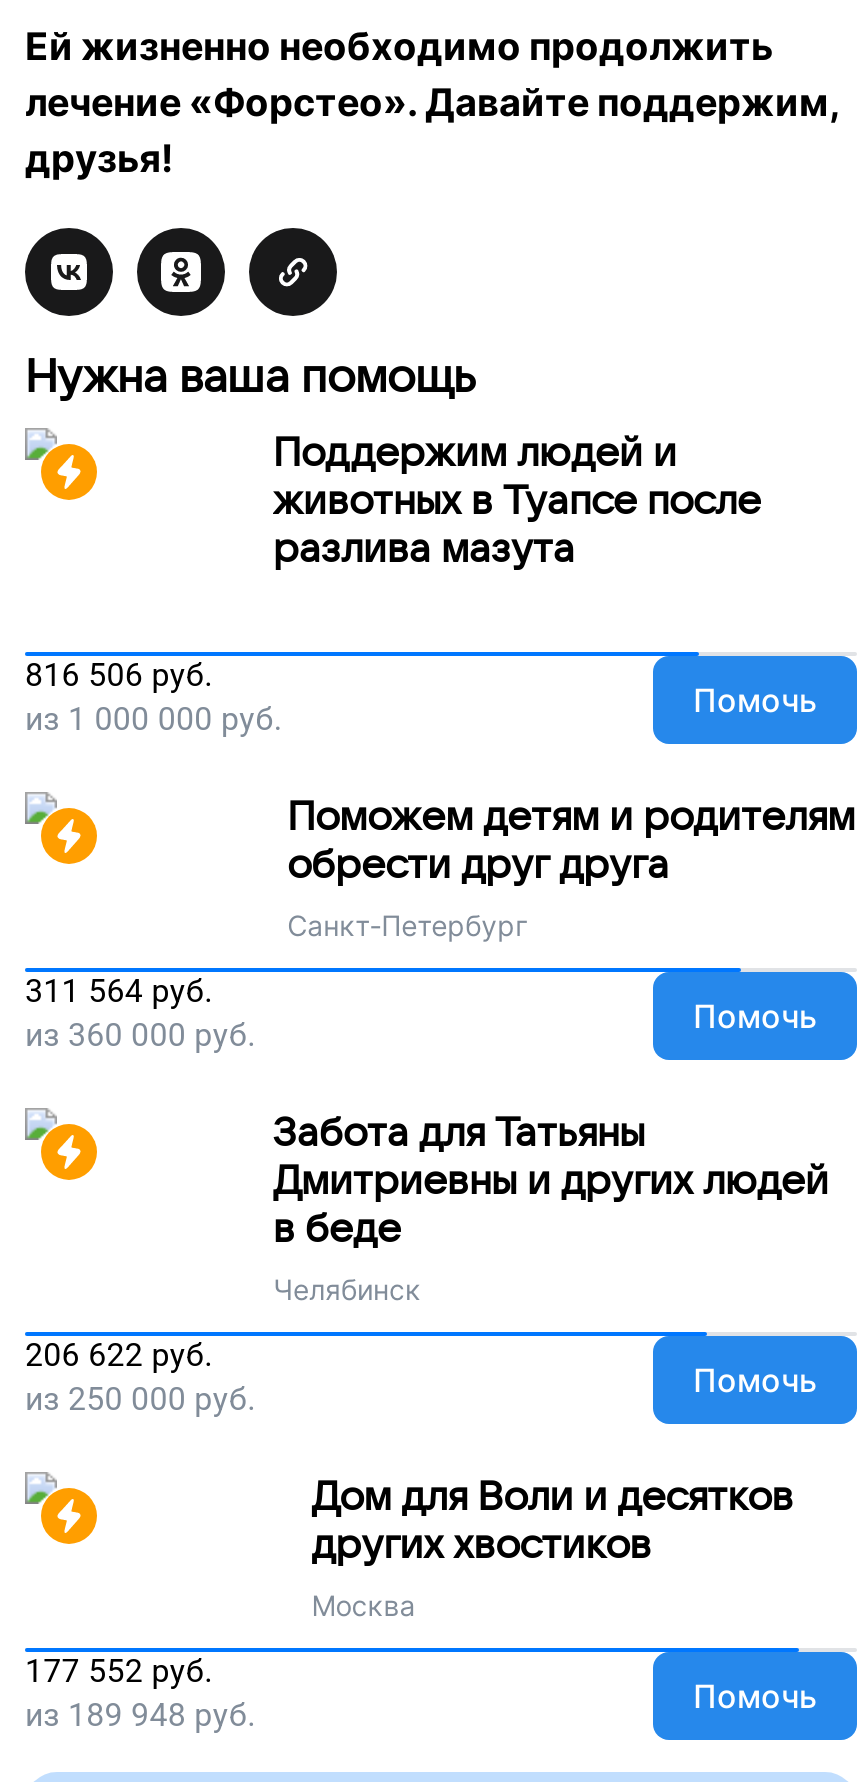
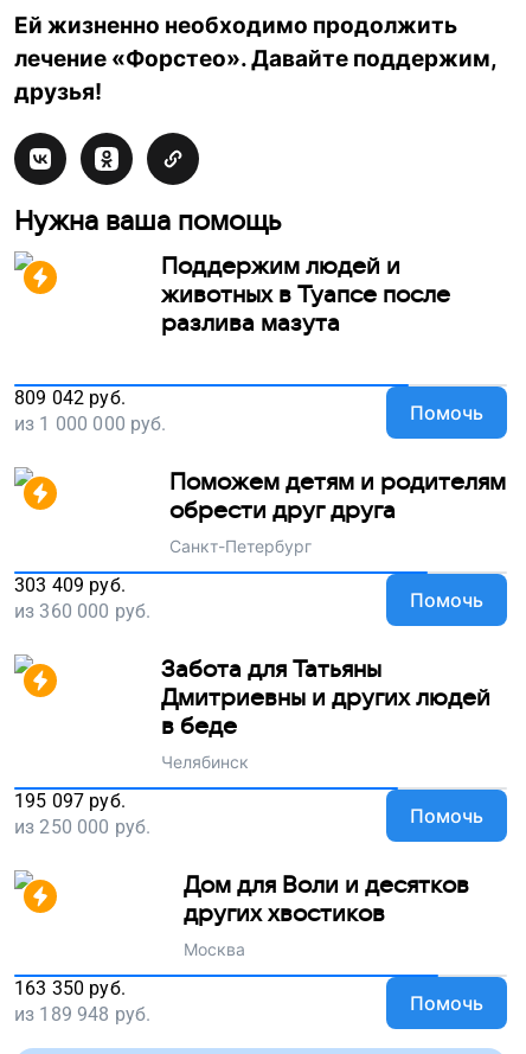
- 816 506 руб.
+ 809 042 руб.

- 311 564 руб.
+ 303 409 руб.

- 206 622 руб.
+ 195 097 руб.

- 177 552 руб.
+ 163 350 руб.
